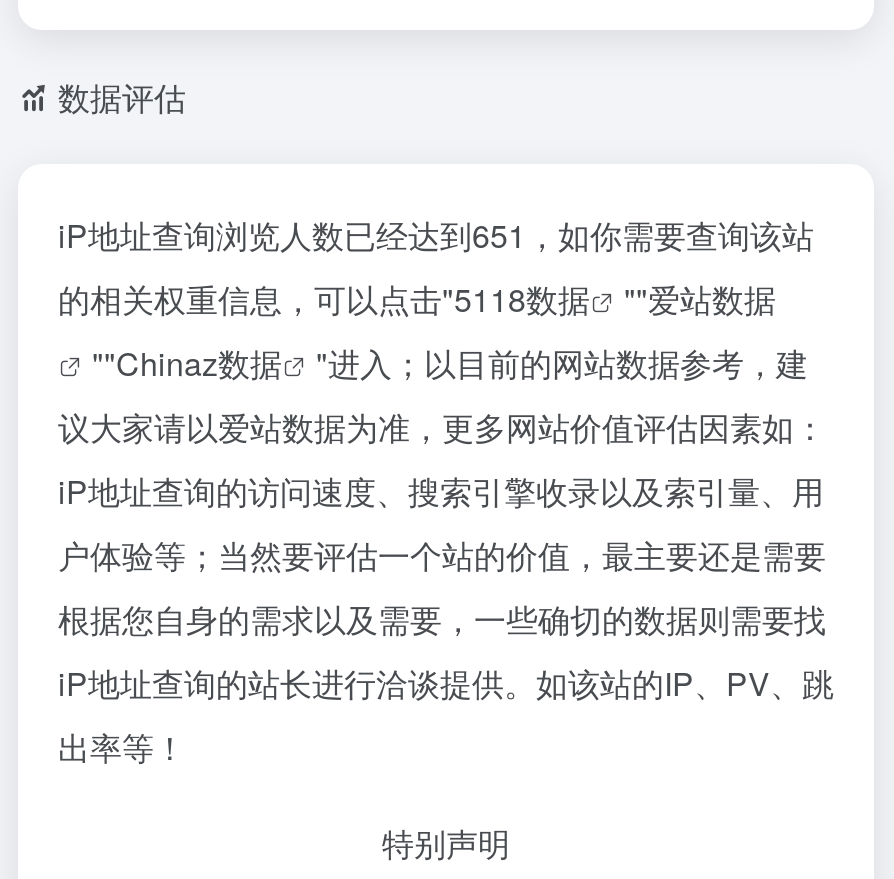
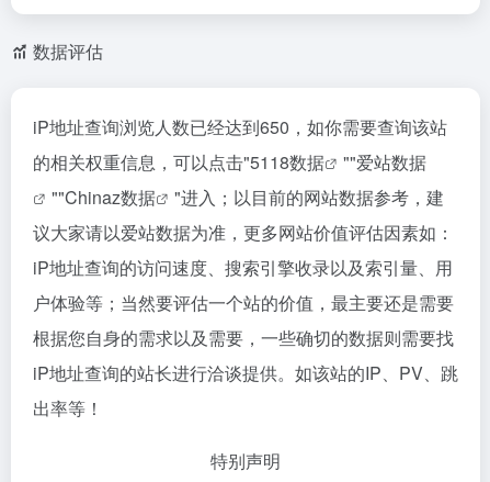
- iP地址查询浏览人数已经达到651，如你需要查询该站
+ iP地址查询浏览人数已经达到650，如你需要查询该站
